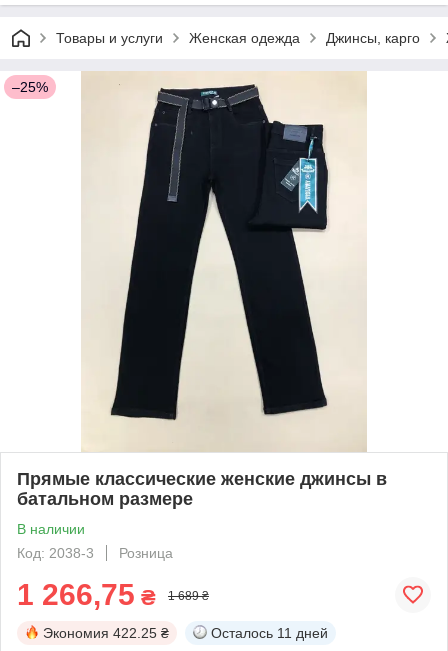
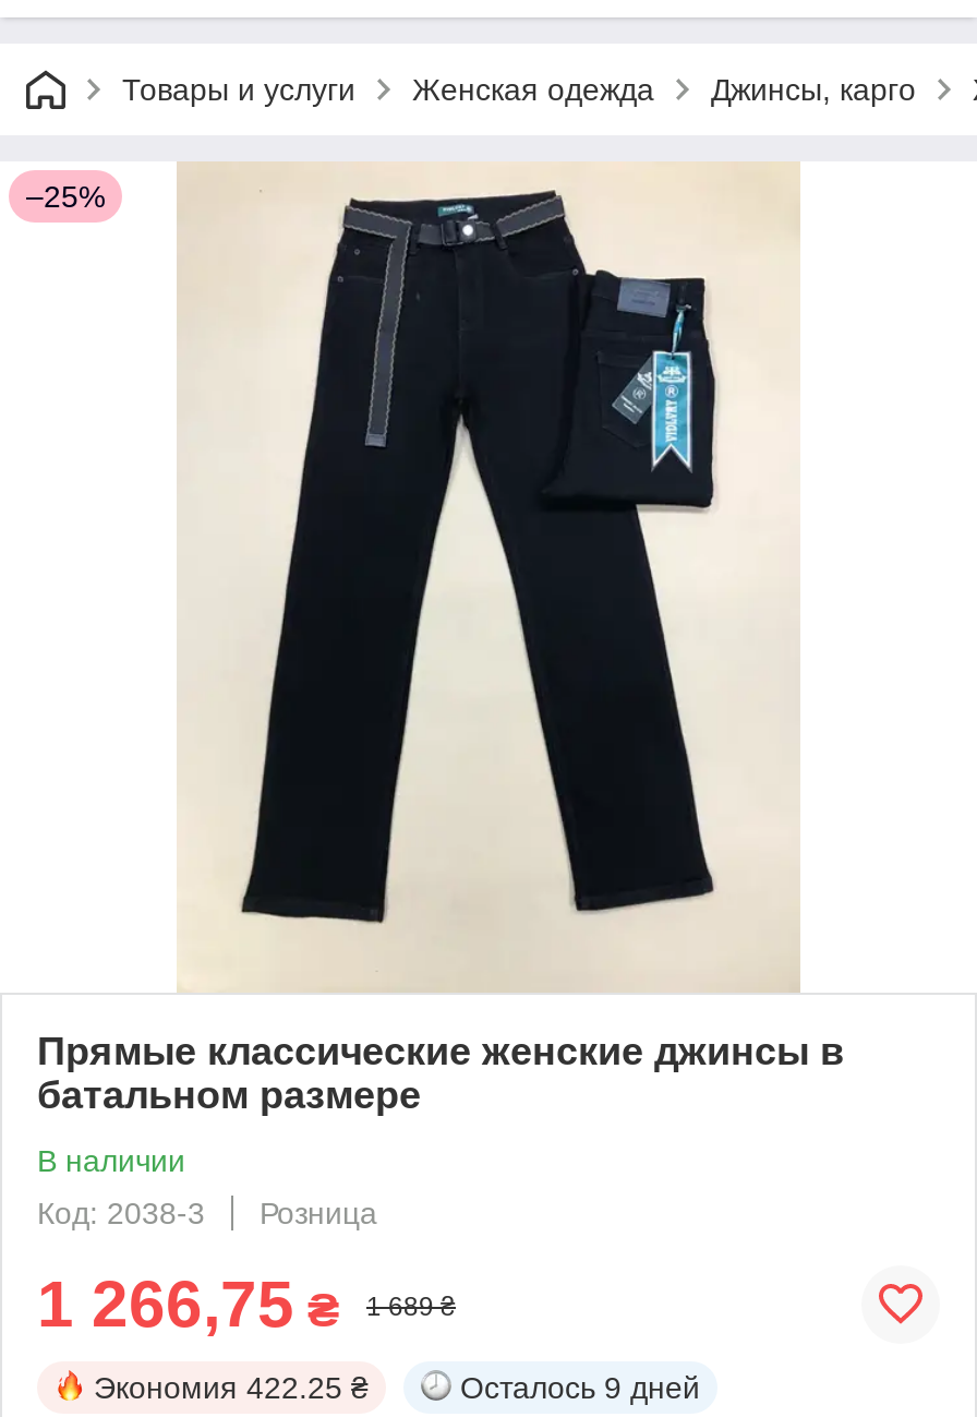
- Осталось 11 дней
+ Осталось 9 дней
